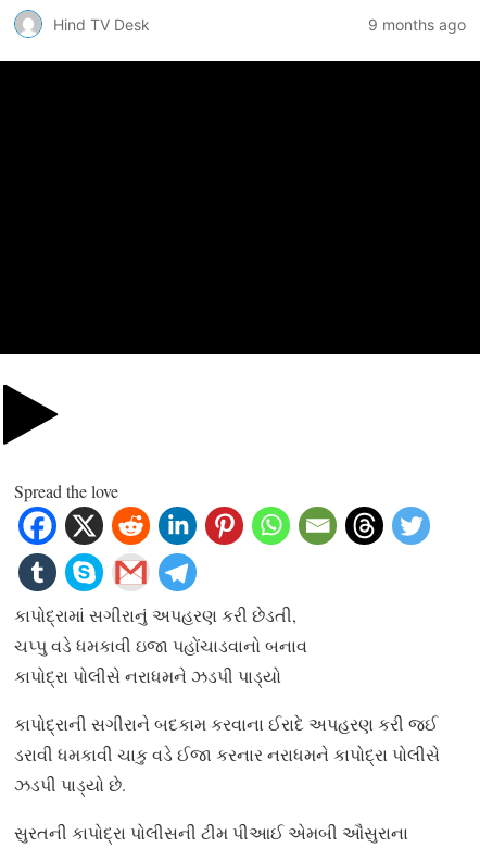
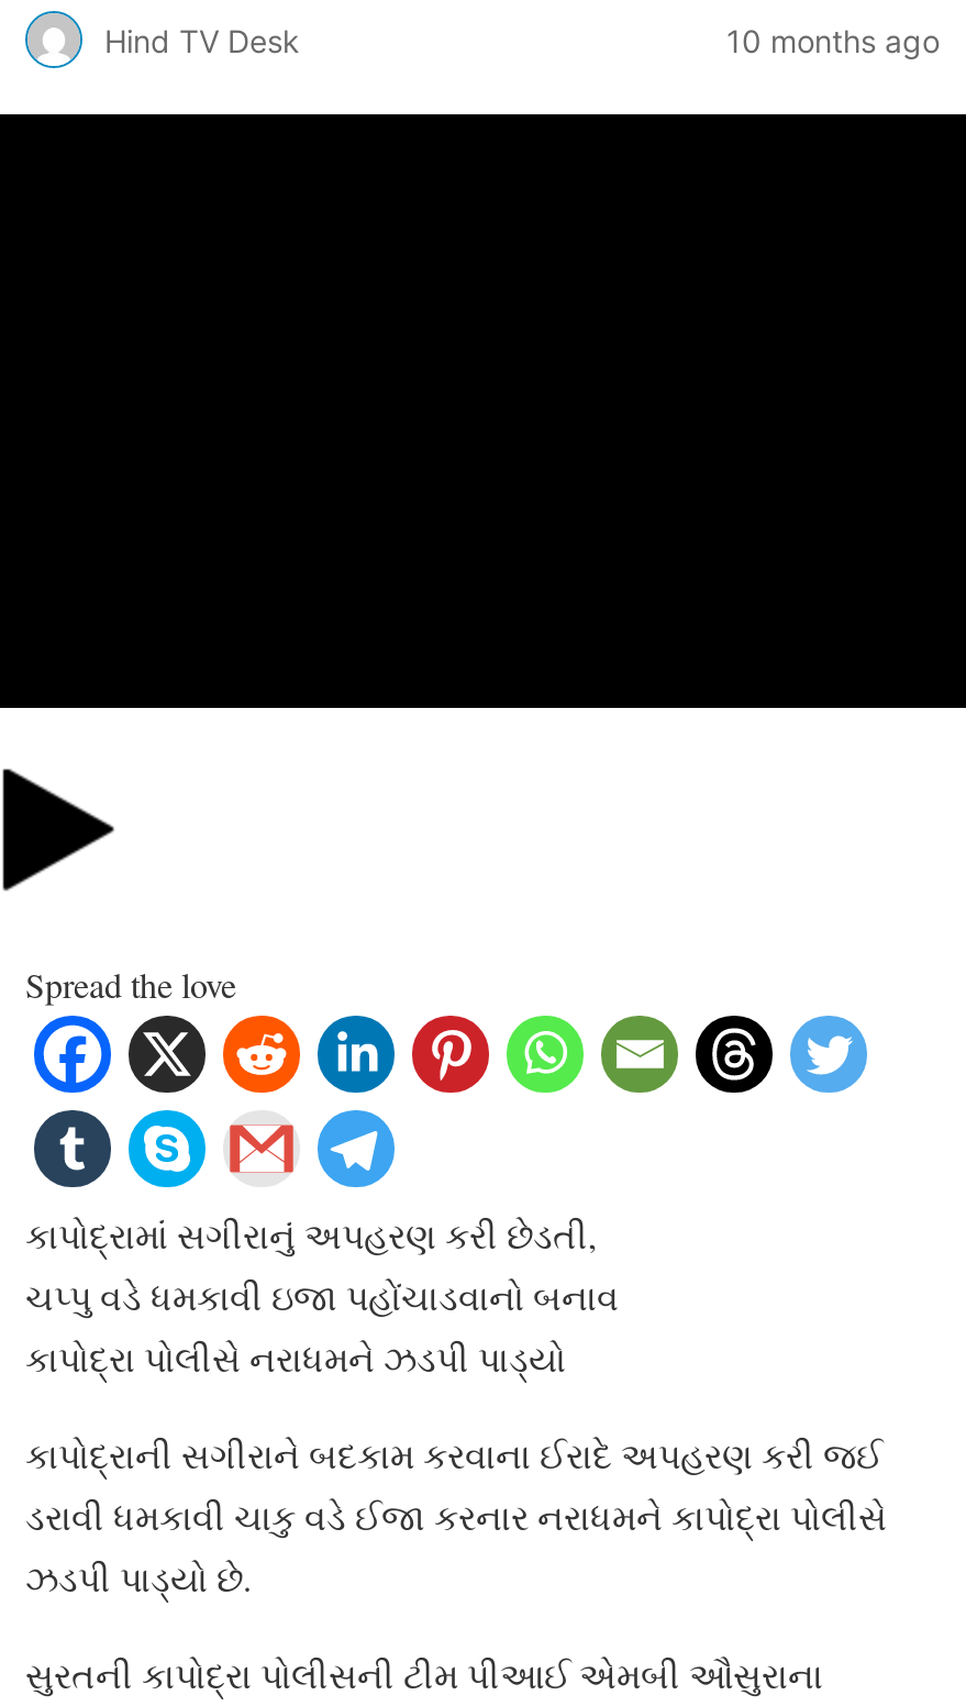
- 9 months ago
+ 10 months ago
